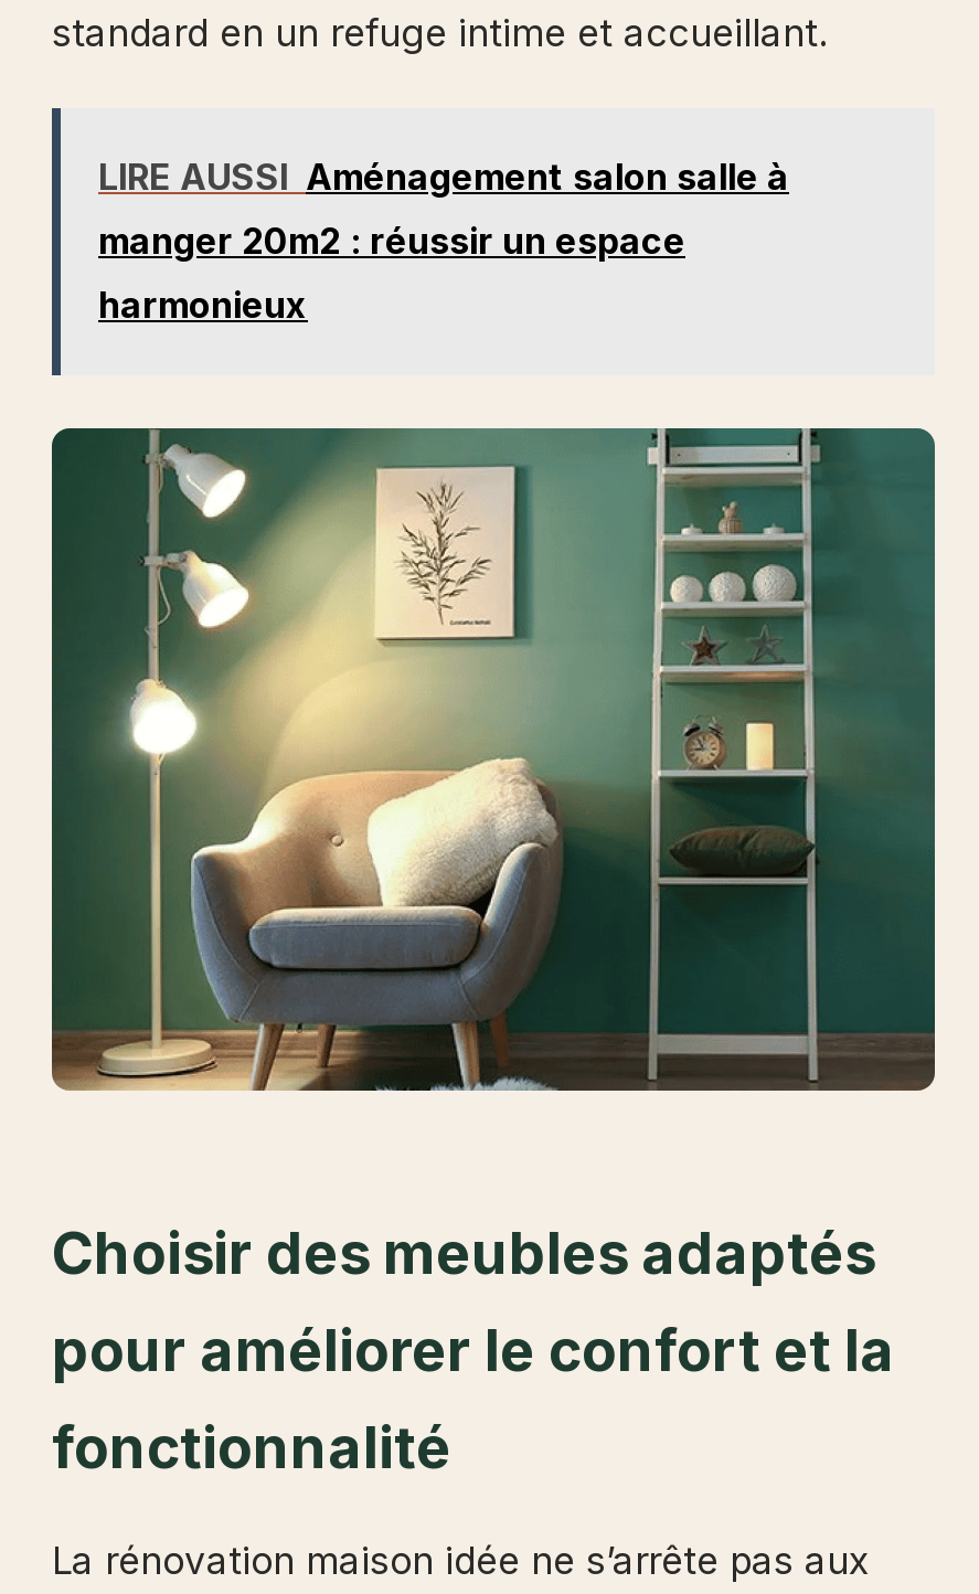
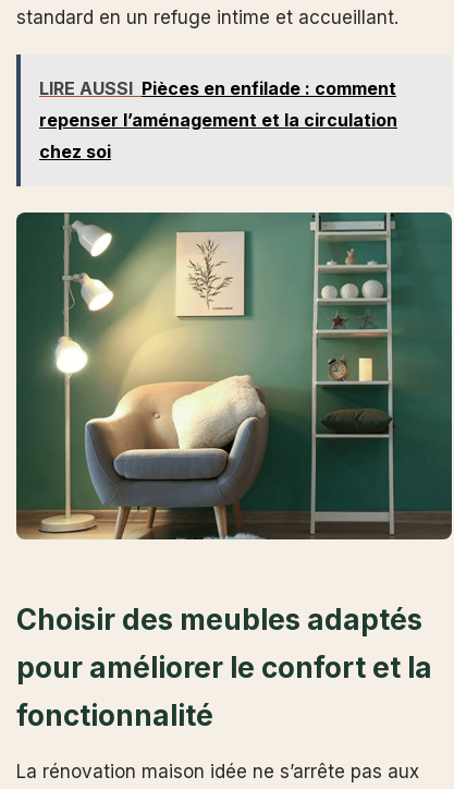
- LIRE AUSSI Aménagement salon salle à
- manger 20m2 : réussir un espace
- harmonieux
+ LIRE AUSSI Pièces en enfilade : comment
+ repenser l’aménagement et la circulation
+ chez soi
